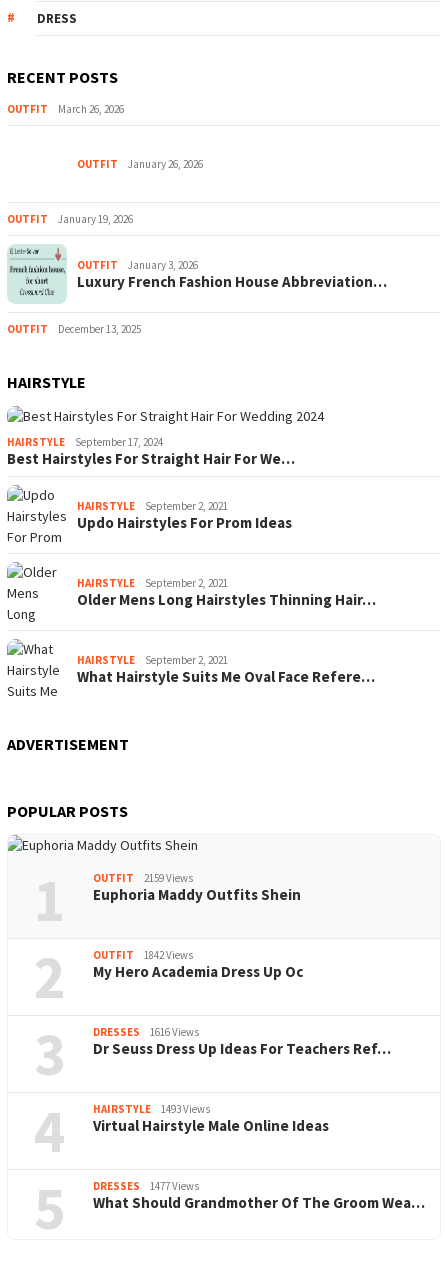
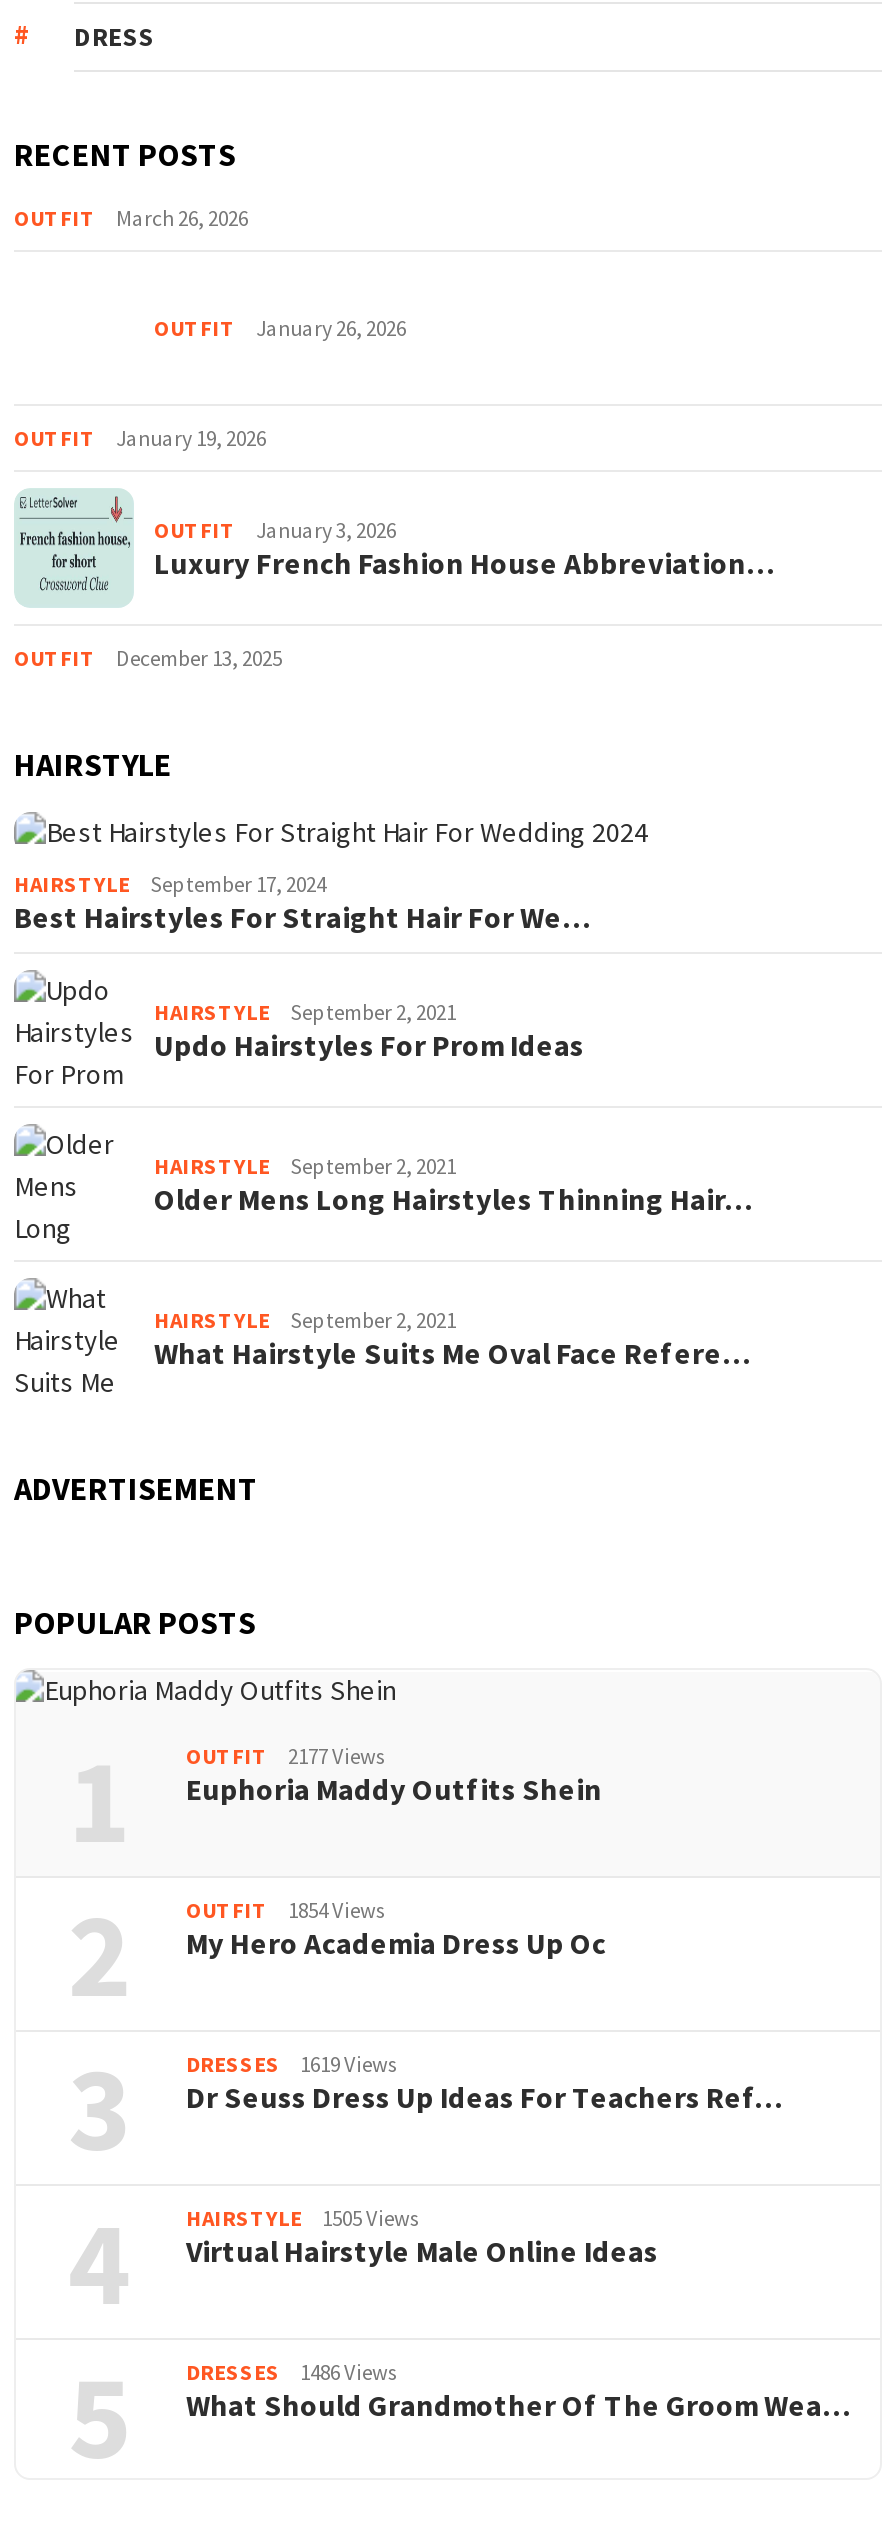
- OUTFIT 2159 Views
+ OUTFIT 2177 Views

- OUTFIT 1842 Views
+ OUTFIT 1854 Views

- DRESSES 1616 Views
+ DRESSES 1619 Views

- HAIRSTYLE 1493 Views
+ HAIRSTYLE 1505 Views

- DRESSES 1477 Views
+ DRESSES 1486 Views
